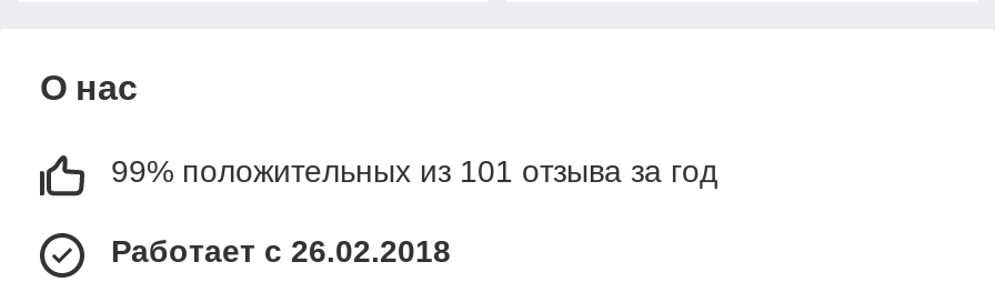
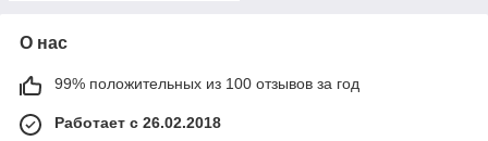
- 99% положительных из 101 отзыва за год
+ 99% положительных из 100 отзывов за год
